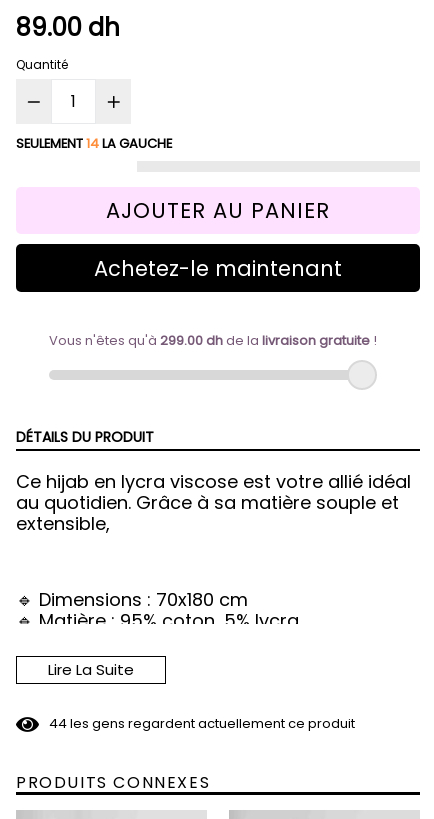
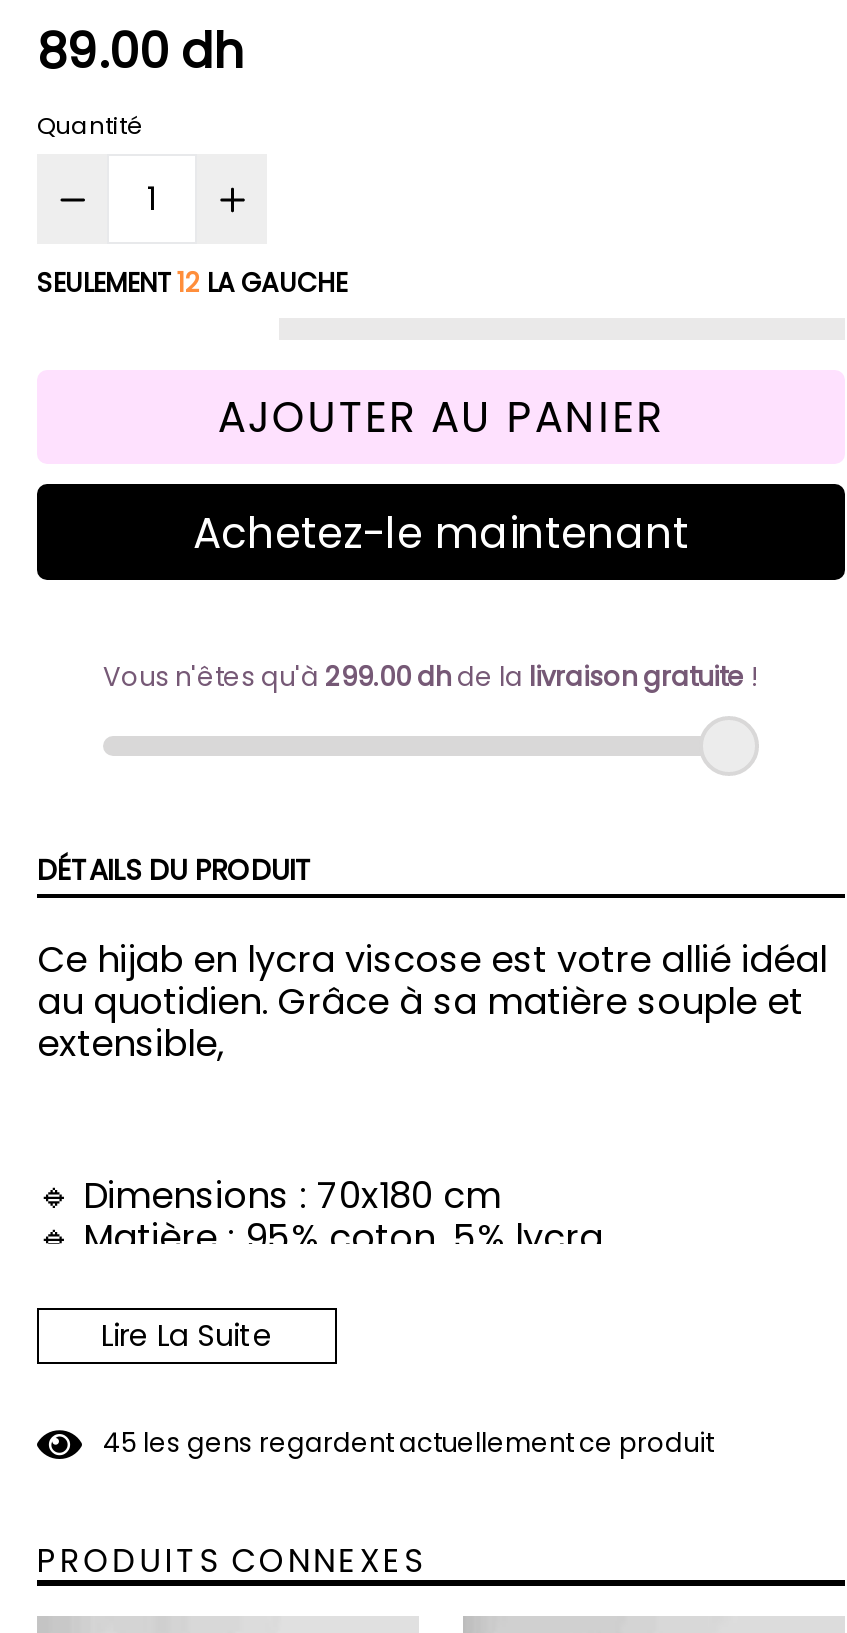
- SEULEMENT 14 LA GAUCHE
+ SEULEMENT 12 LA GAUCHE

- 44 les gens regardent actuellement ce produit
+ 45 les gens regardent actuellement ce produit
